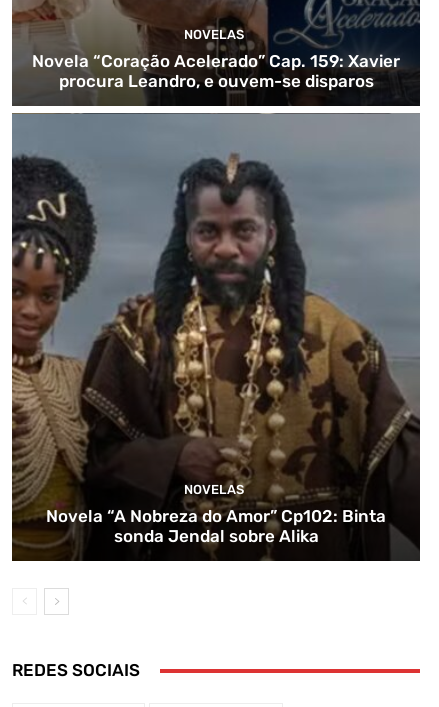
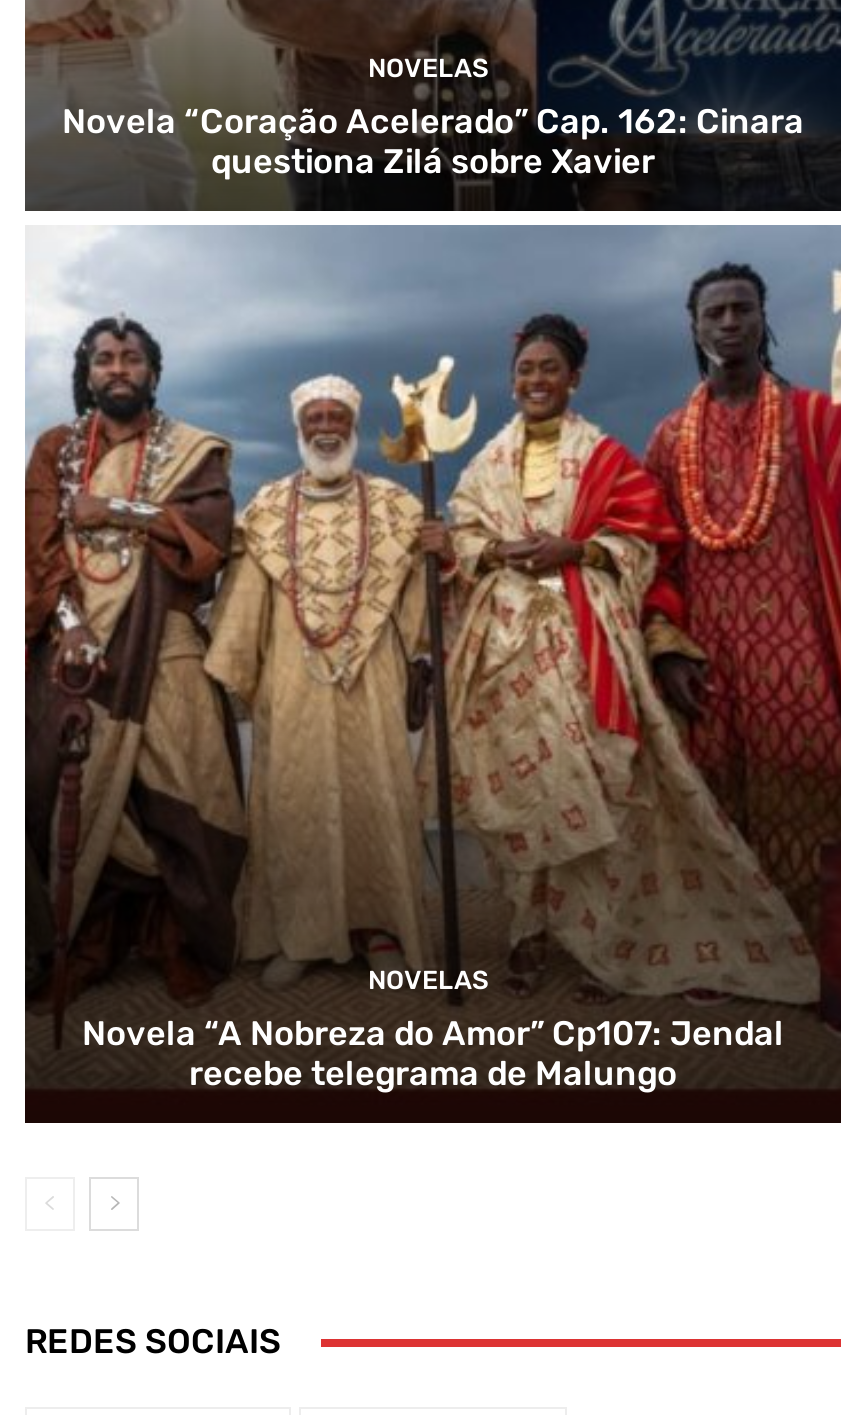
- Novela “Coração Acelerado” Cap. 159: Xavier
- procura Leandro, e ouvem-se disparos
+ Novela “Coração Acelerado” Cap. 162: Cinara
+ questiona Zilá sobre Xavier

- [image]
- Novela “A Nobreza do Amor” Cp102: Binta
- sonda Jendal sobre Alika
+ [image]
+ Novela “A Nobreza do Amor” Cp107: Jendal
+ recebe telegrama de Malungo
